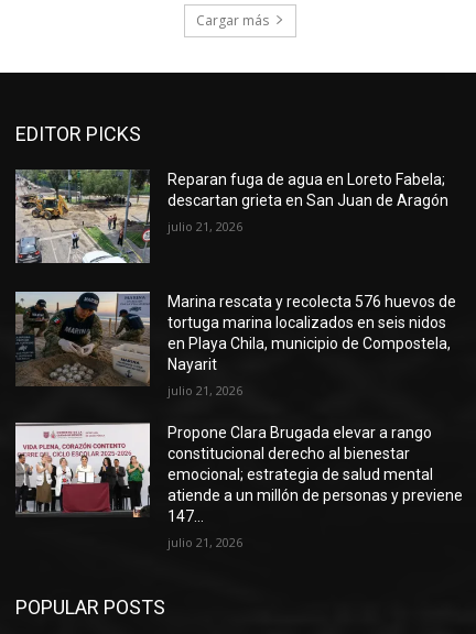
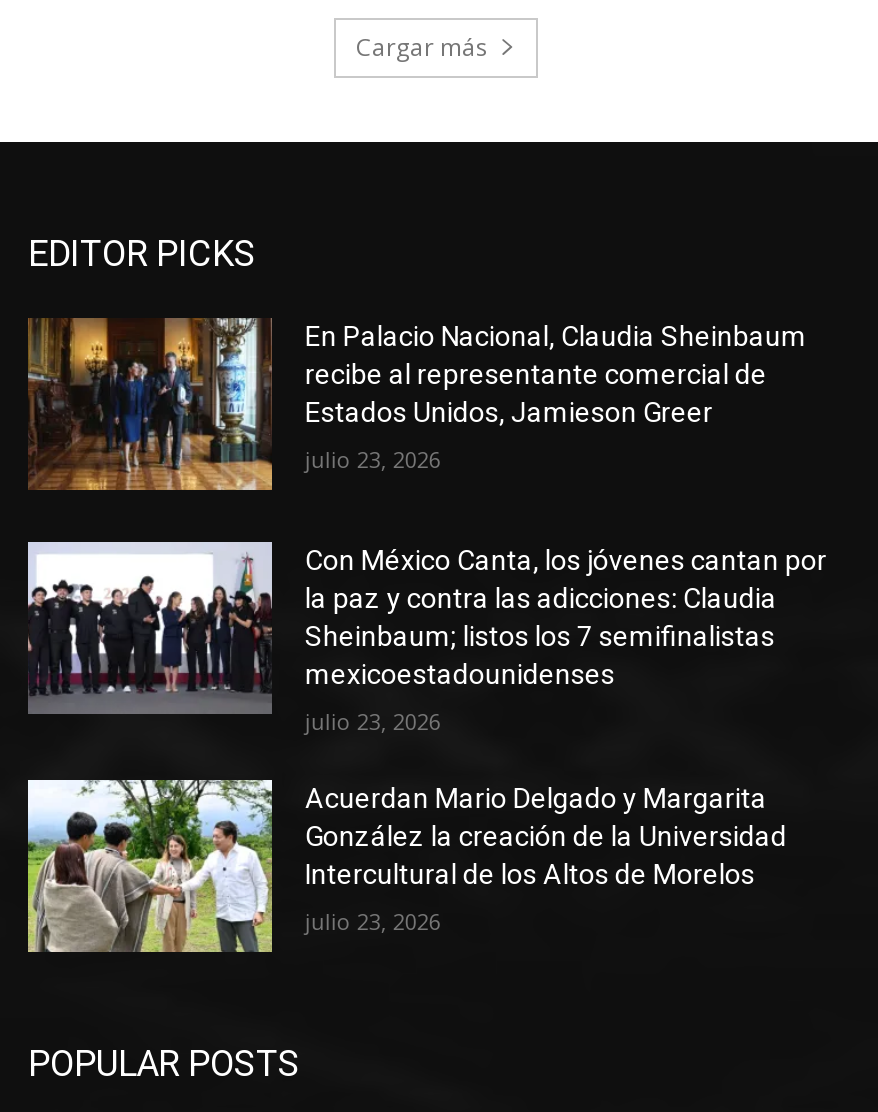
- [image]
- Reparan fuga de agua en Loreto Fabela;
- descartan grieta en San Juan de Aragón
+ [image]
+ En Palacio Nacional, Claudia Sheinbaum
+ recibe al representante comercial de
+ Estados Unidos, Jamieson Greer

- julio 21, 2026
+ julio 23, 2026

- [image]
- Marina rescata y recolecta 576 huevos de
- tortuga marina localizados en seis nidos
- en Playa Chila, municipio de Compostela,
- Nayarit
+ [image]
+ Con México Canta, los jóvenes cantan por
+ la paz y contra las adicciones: Claudia
+ Sheinbaum; listos los 7 semifinalistas
+ mexicoestadounidenses

- julio 21, 2026
+ julio 23, 2026

- [image]
- Propone Clara Brugada elevar a rango
- constitucional derecho al bienestar
- emocional; estrategia de salud mental
- atiende a un millón de personas y previene
- 147...
+ [image]
+ Acuerdan Mario Delgado y Margarita
+ González la creación de la Universidad
+ Intercultural de los Altos de Morelos

- julio 21, 2026
+ julio 23, 2026
